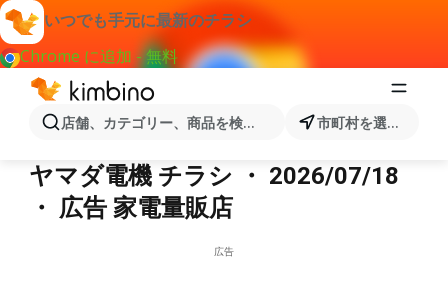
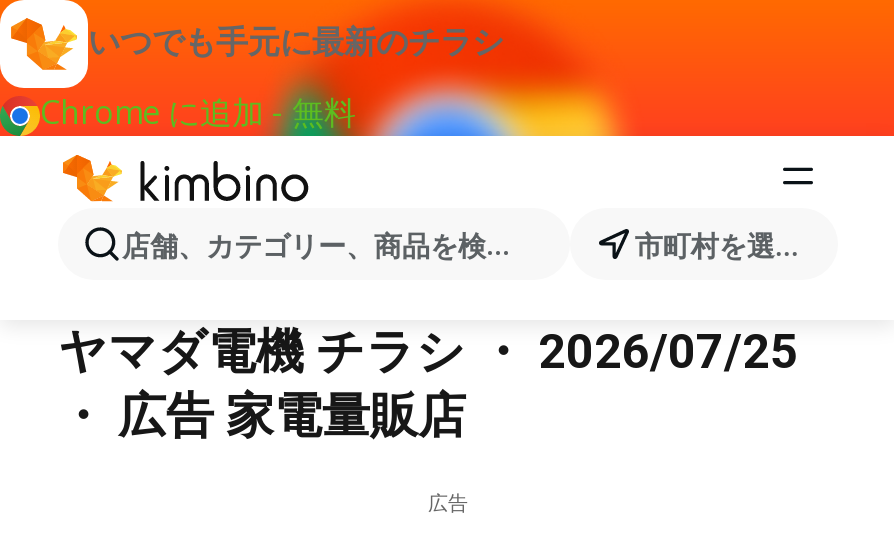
- ヤマダ電機 チラシ ・ 2026/07/18
+ ヤマダ電機 チラシ ・ 2026/07/25
